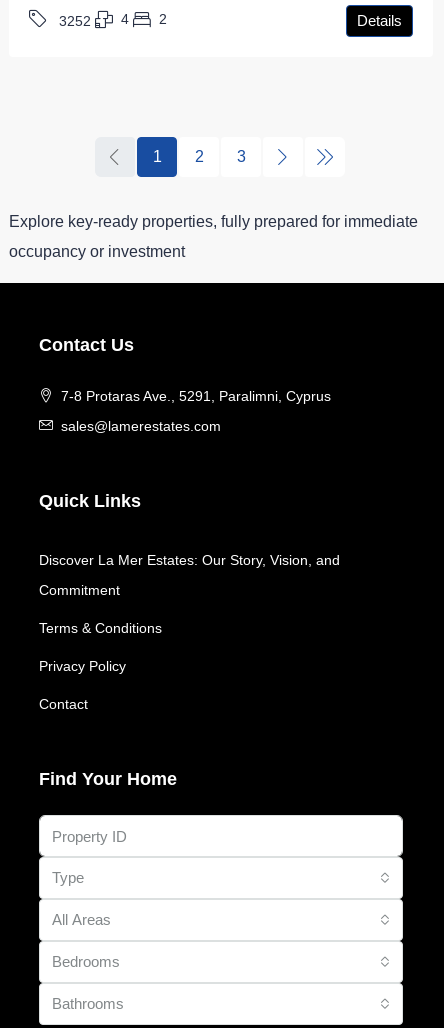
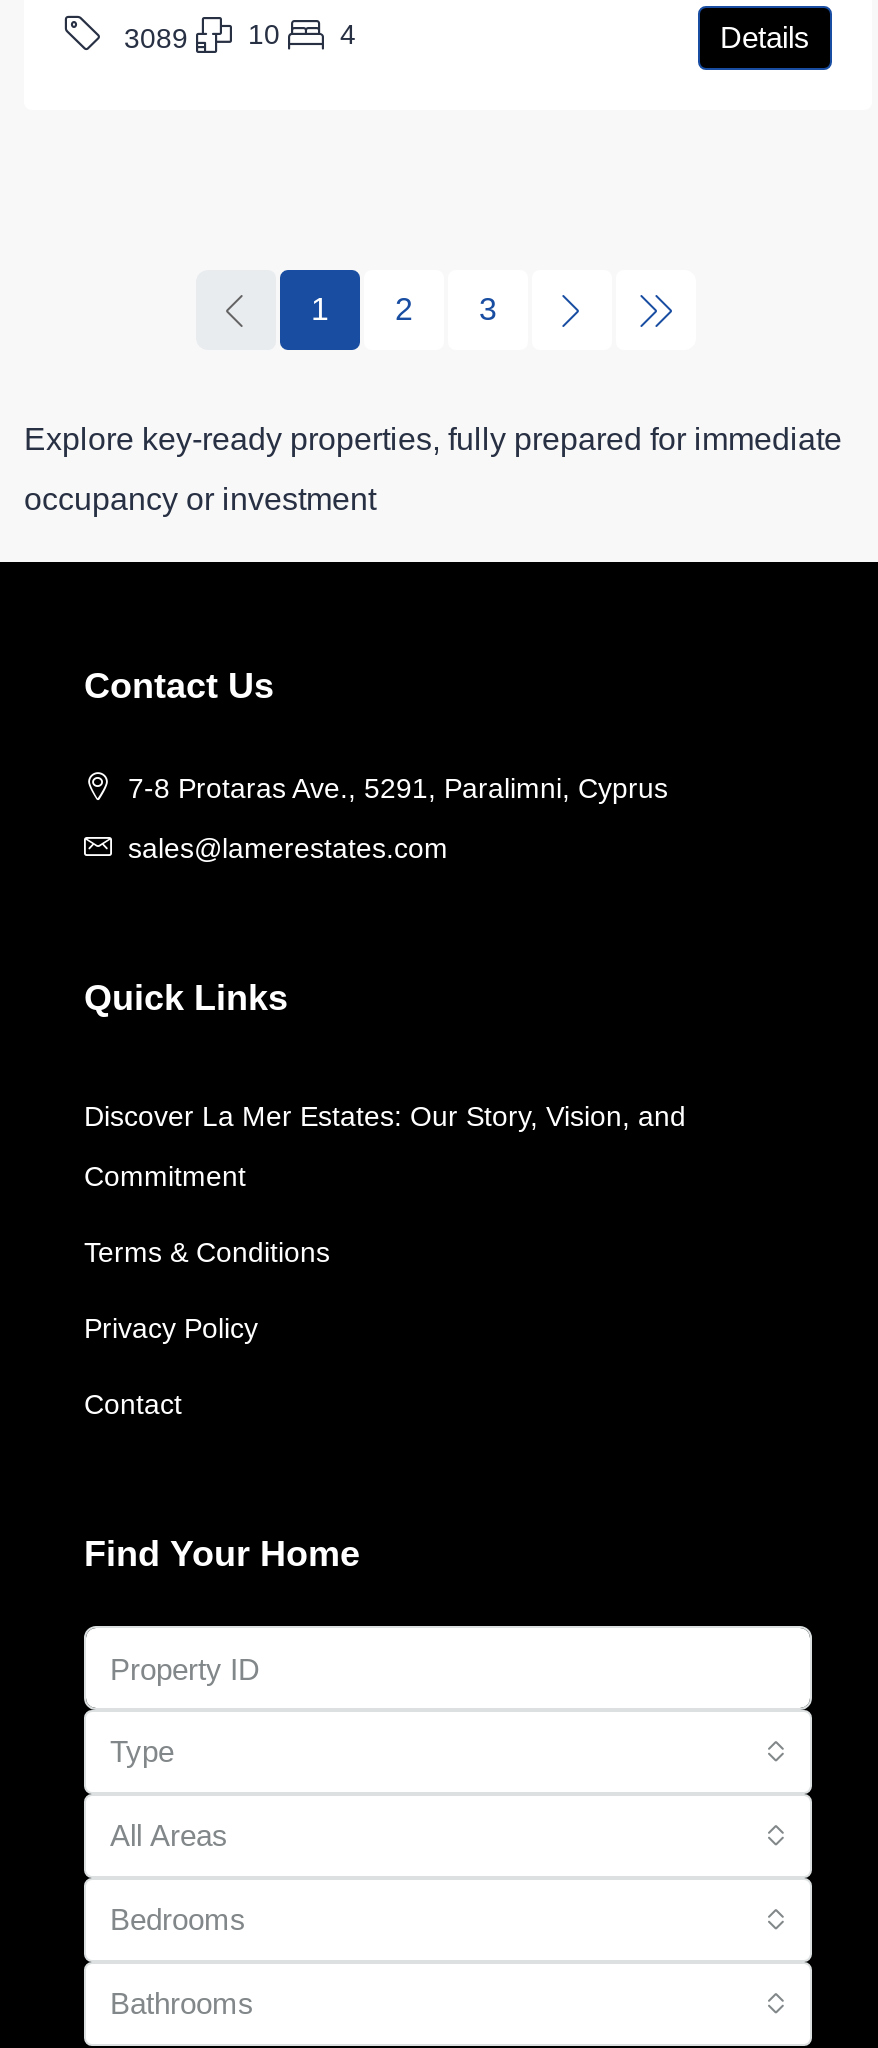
- 3252
+ 3089
+ 10

- 2
